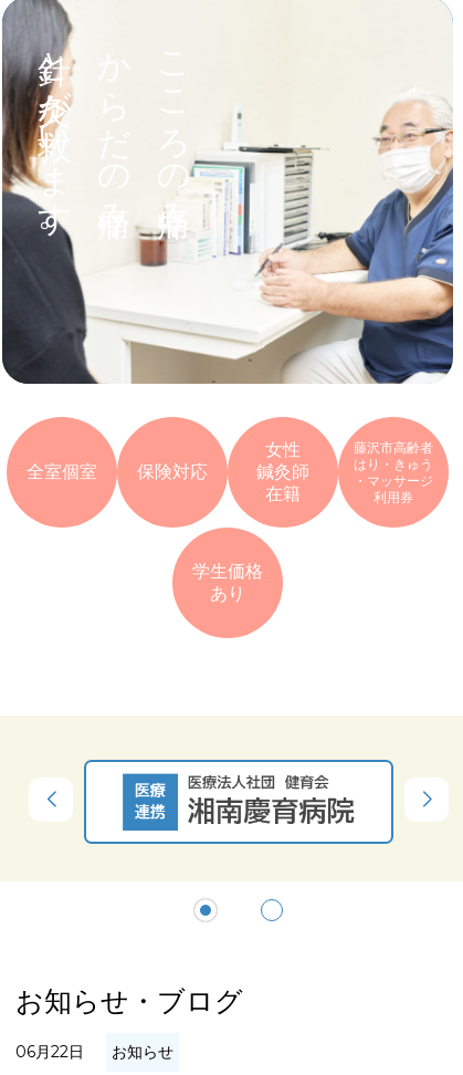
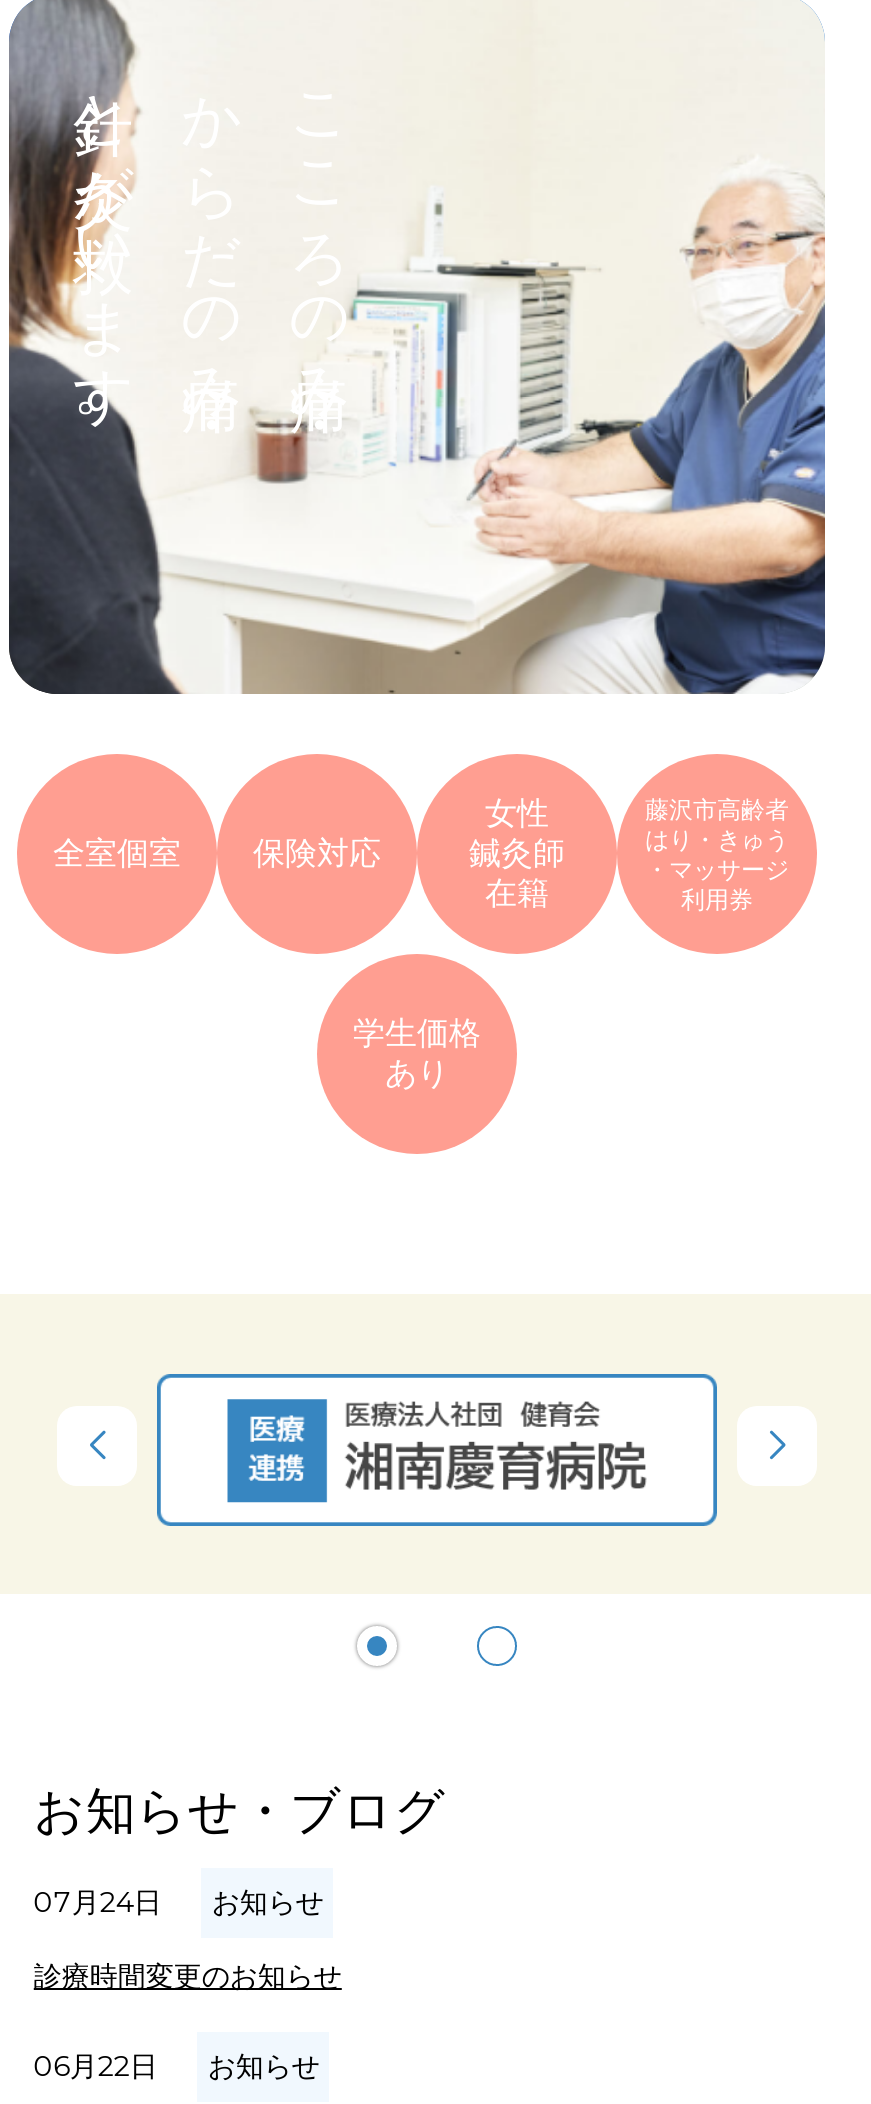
+ 07月24日
+ お知らせ
+ 診療時間変更のお知らせ
